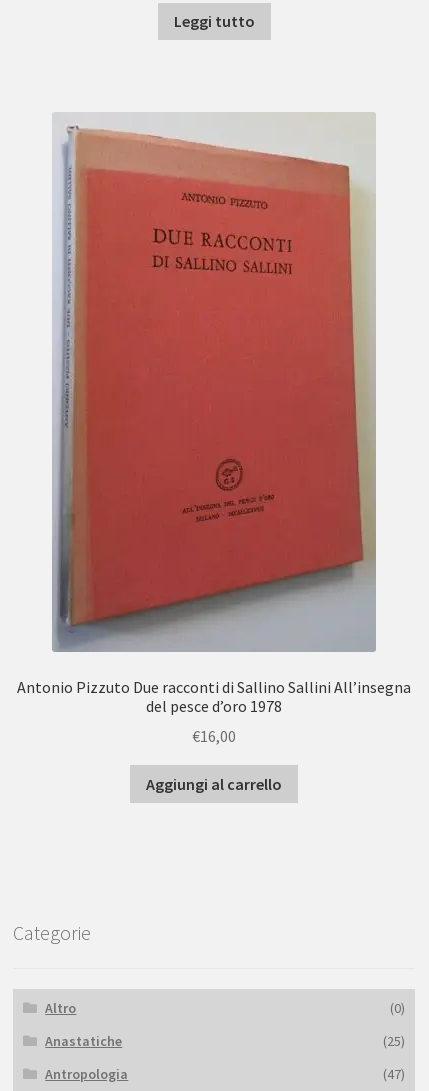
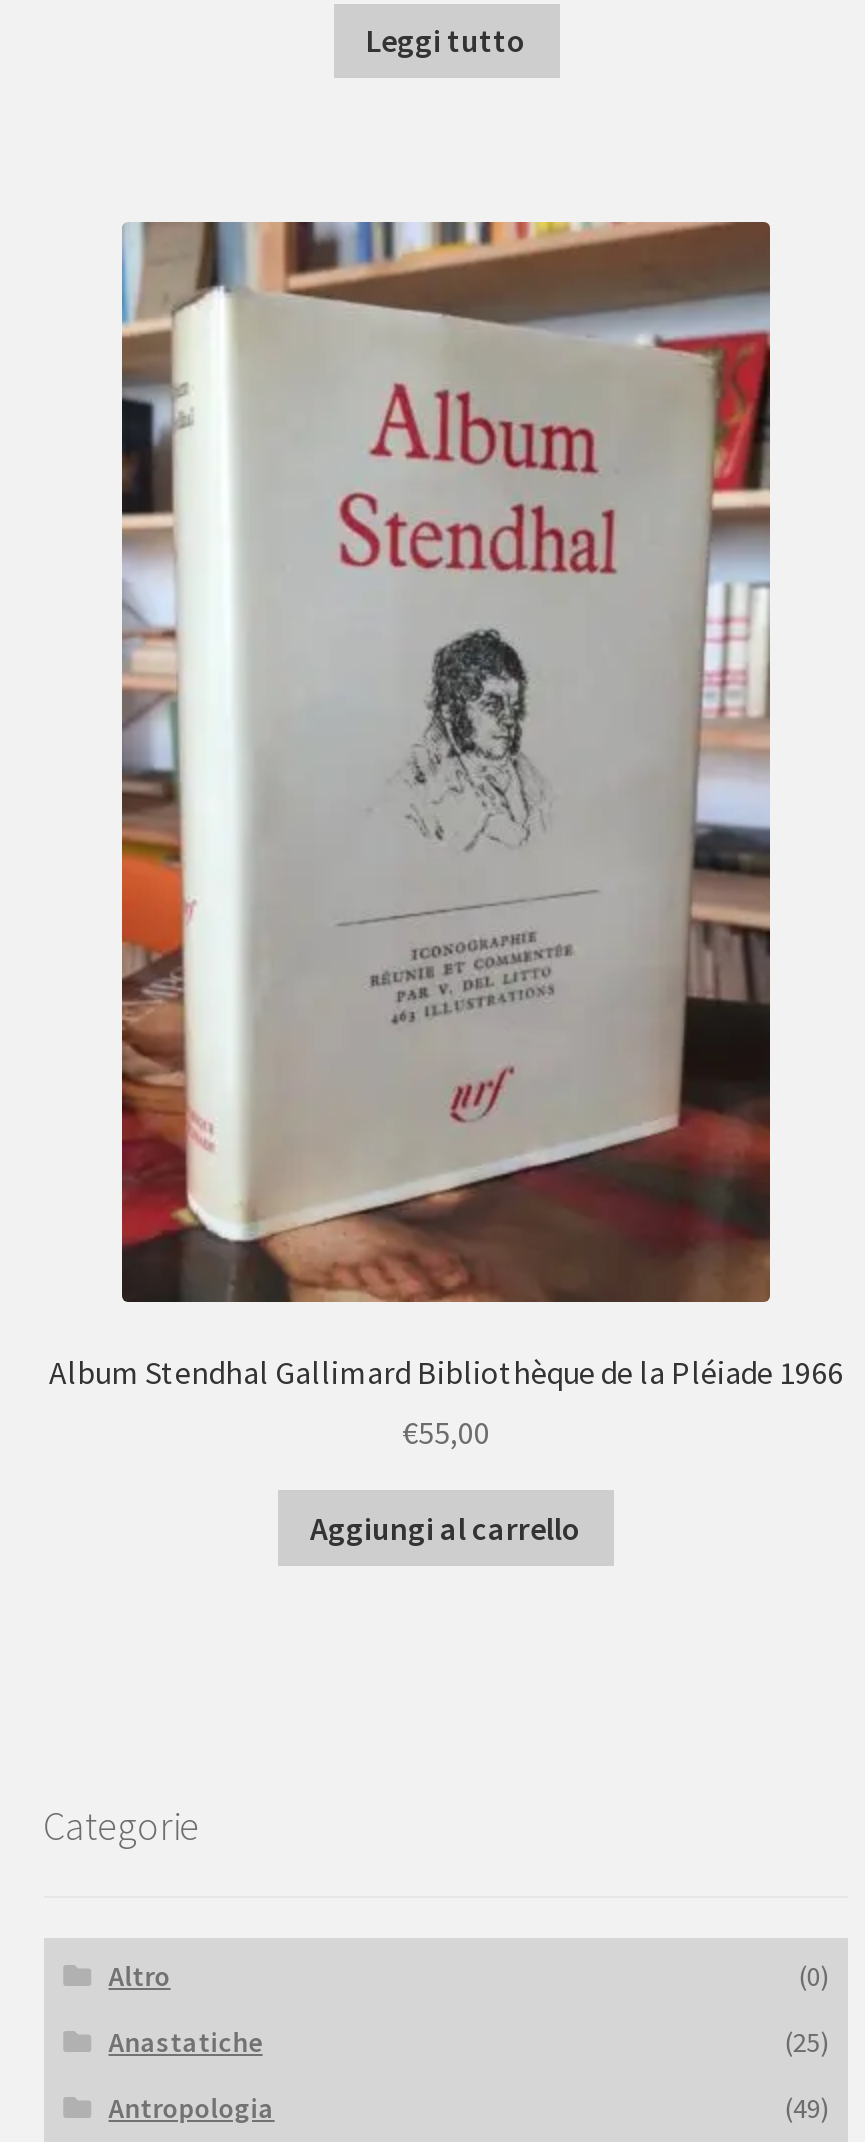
- [image]
- Antonio Pizzuto Due racconti di Sallino Sallini All’insegna
- del pesce d’oro 1978
+ [image]
+ Album Stendhal Gallimard Bibliothèque de la Pléiade 1966

- €16,00
+ €55,00

- (47)
+ (49)
